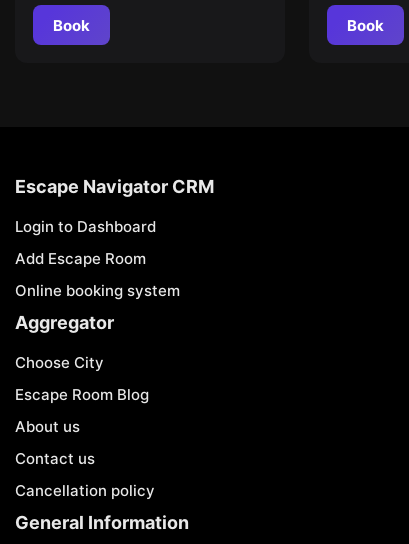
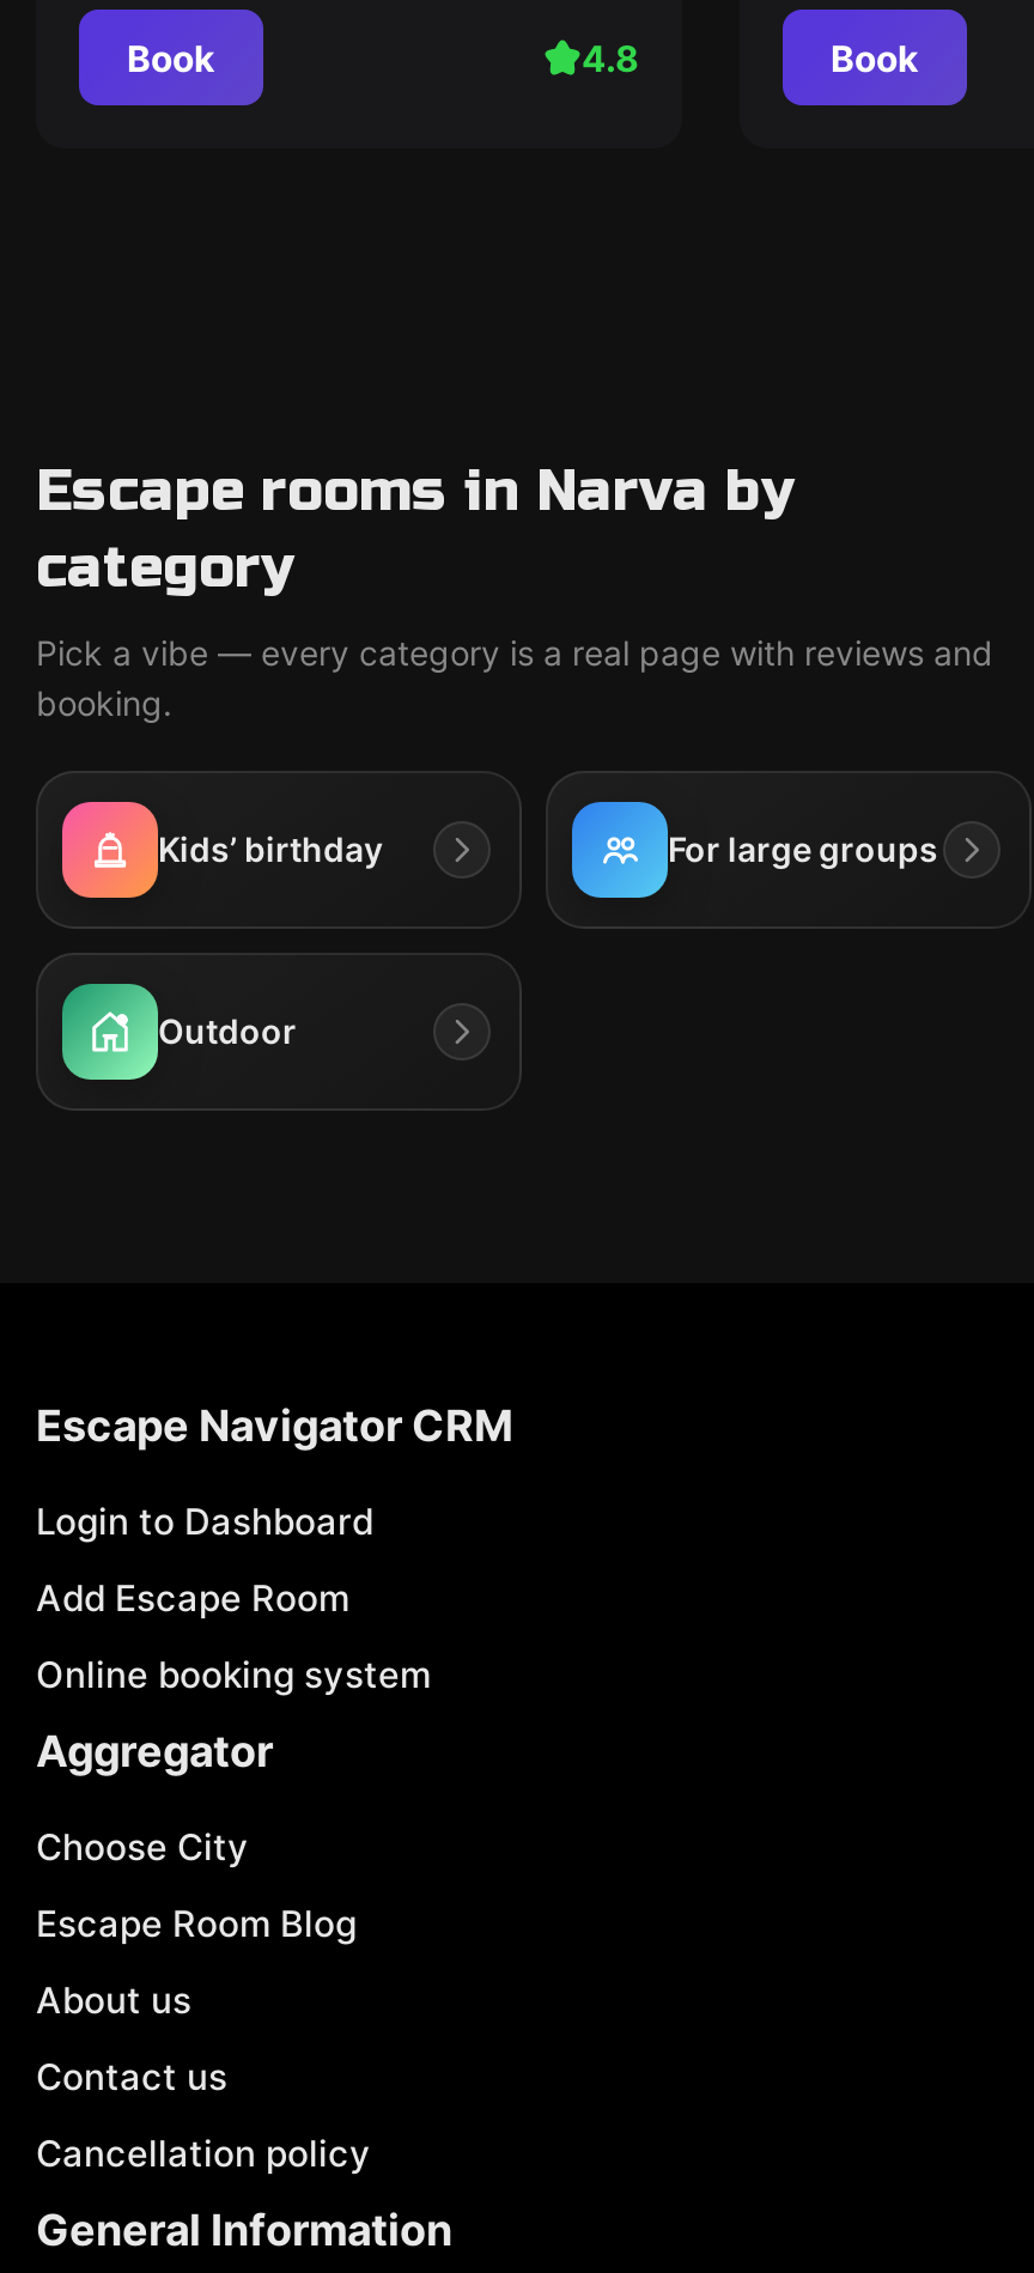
+ Escape rooms in Narva by
+ category
+ Pick a vibe — every category is a real page with reviews and
+ booking.

+ [image]
+ Kids’ birthday
+ For large groups

+ [image]
+ Outdoor

+ [image]

+ 4.8
